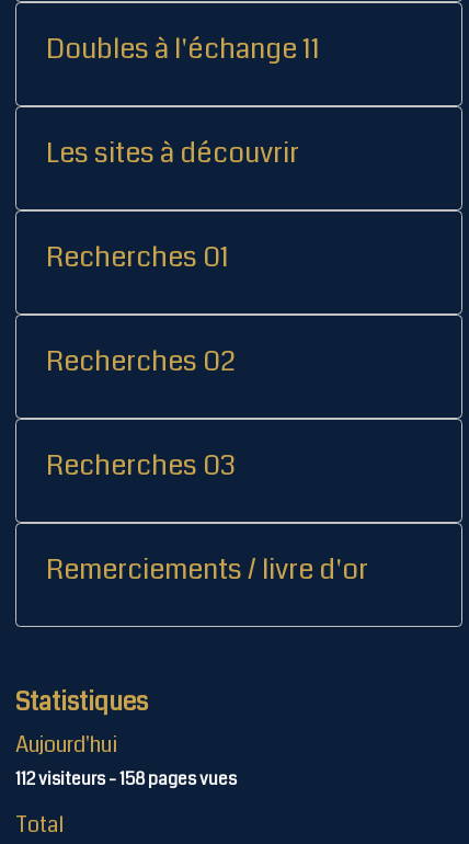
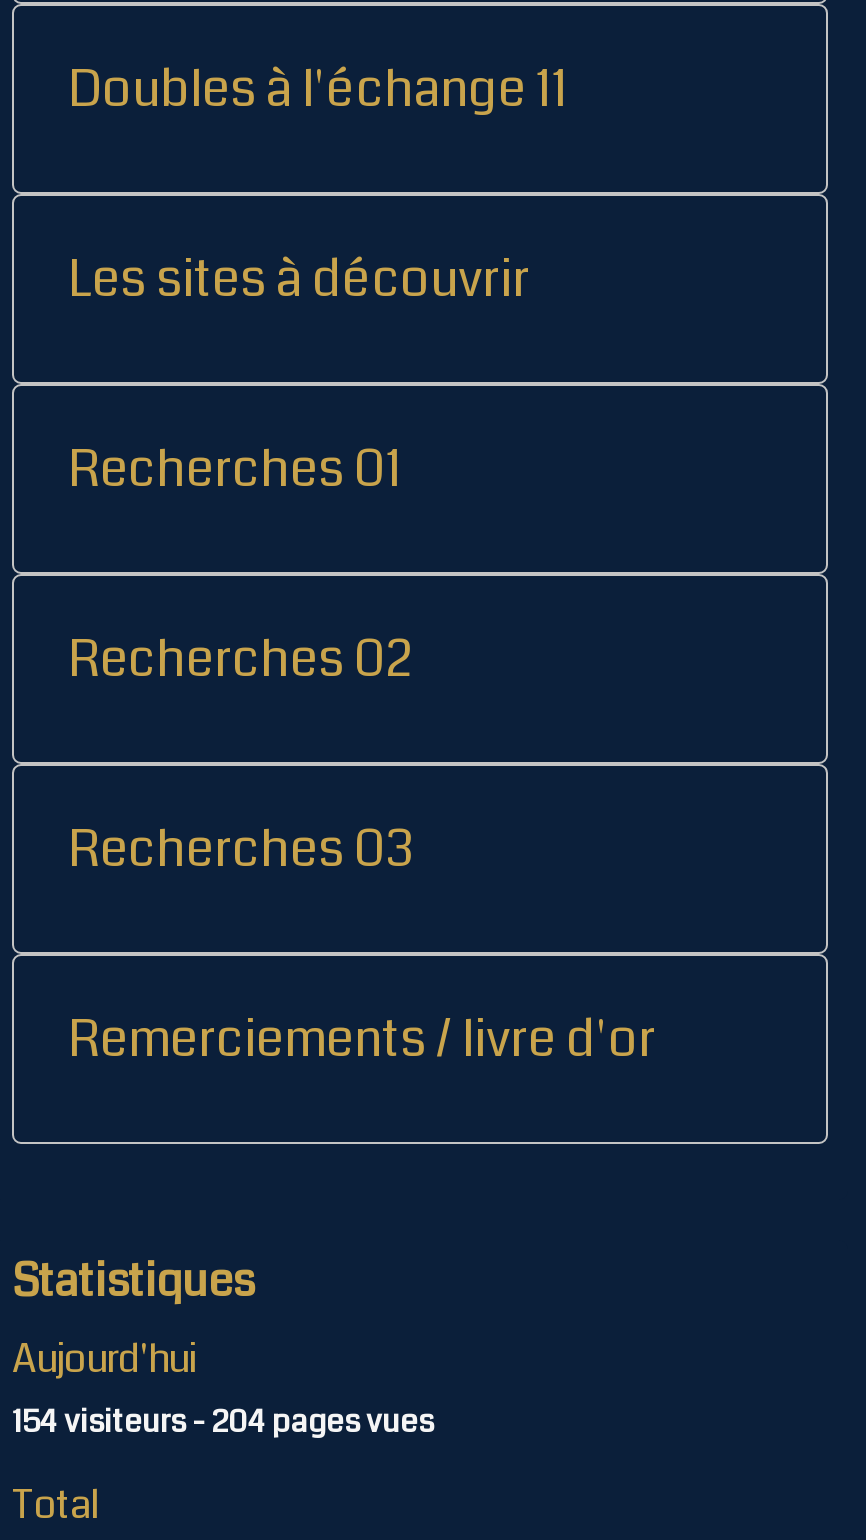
- 112 visiteurs - 158 pages vues
+ 154 visiteurs - 204 pages vues
